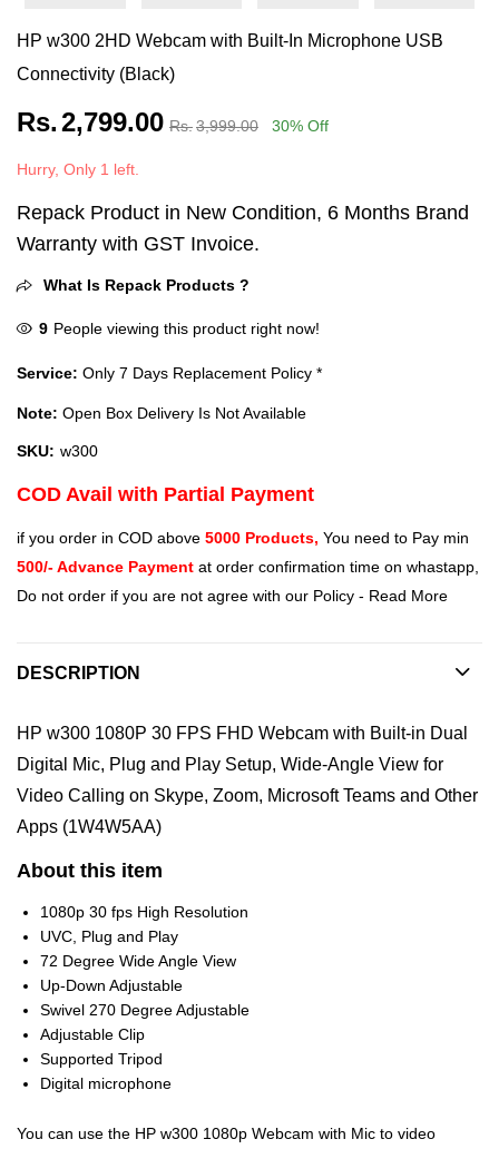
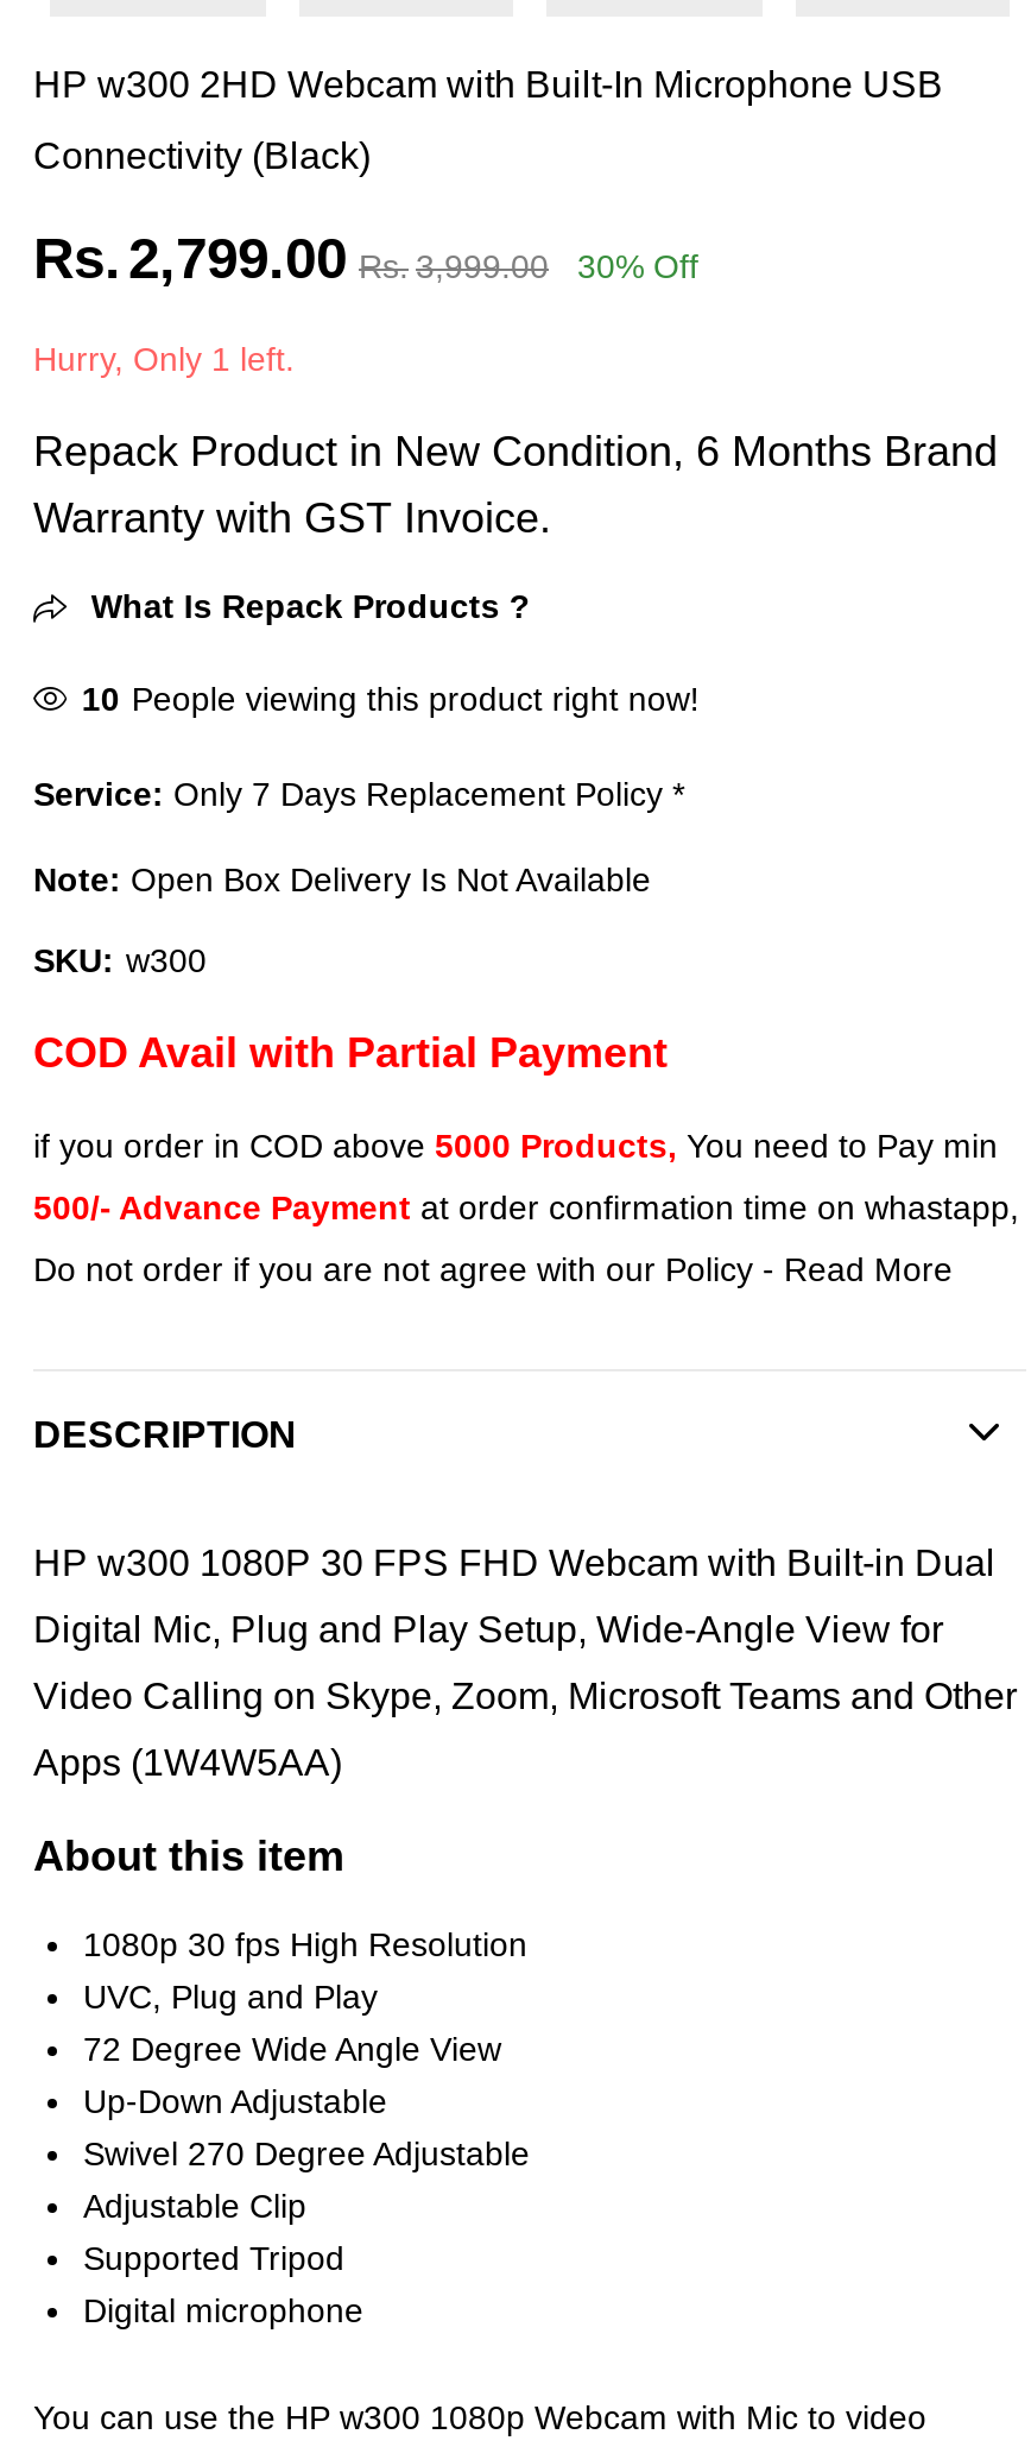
- 9 People viewing this product right now!
+ 10 People viewing this product right now!
